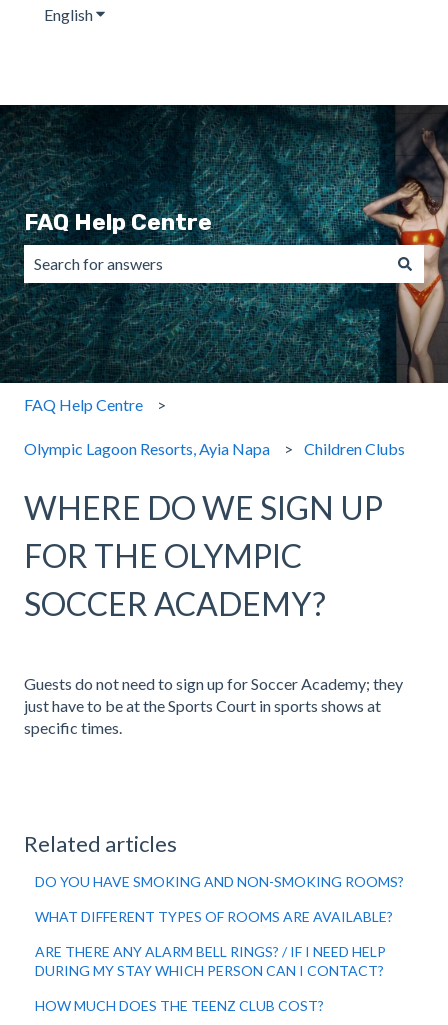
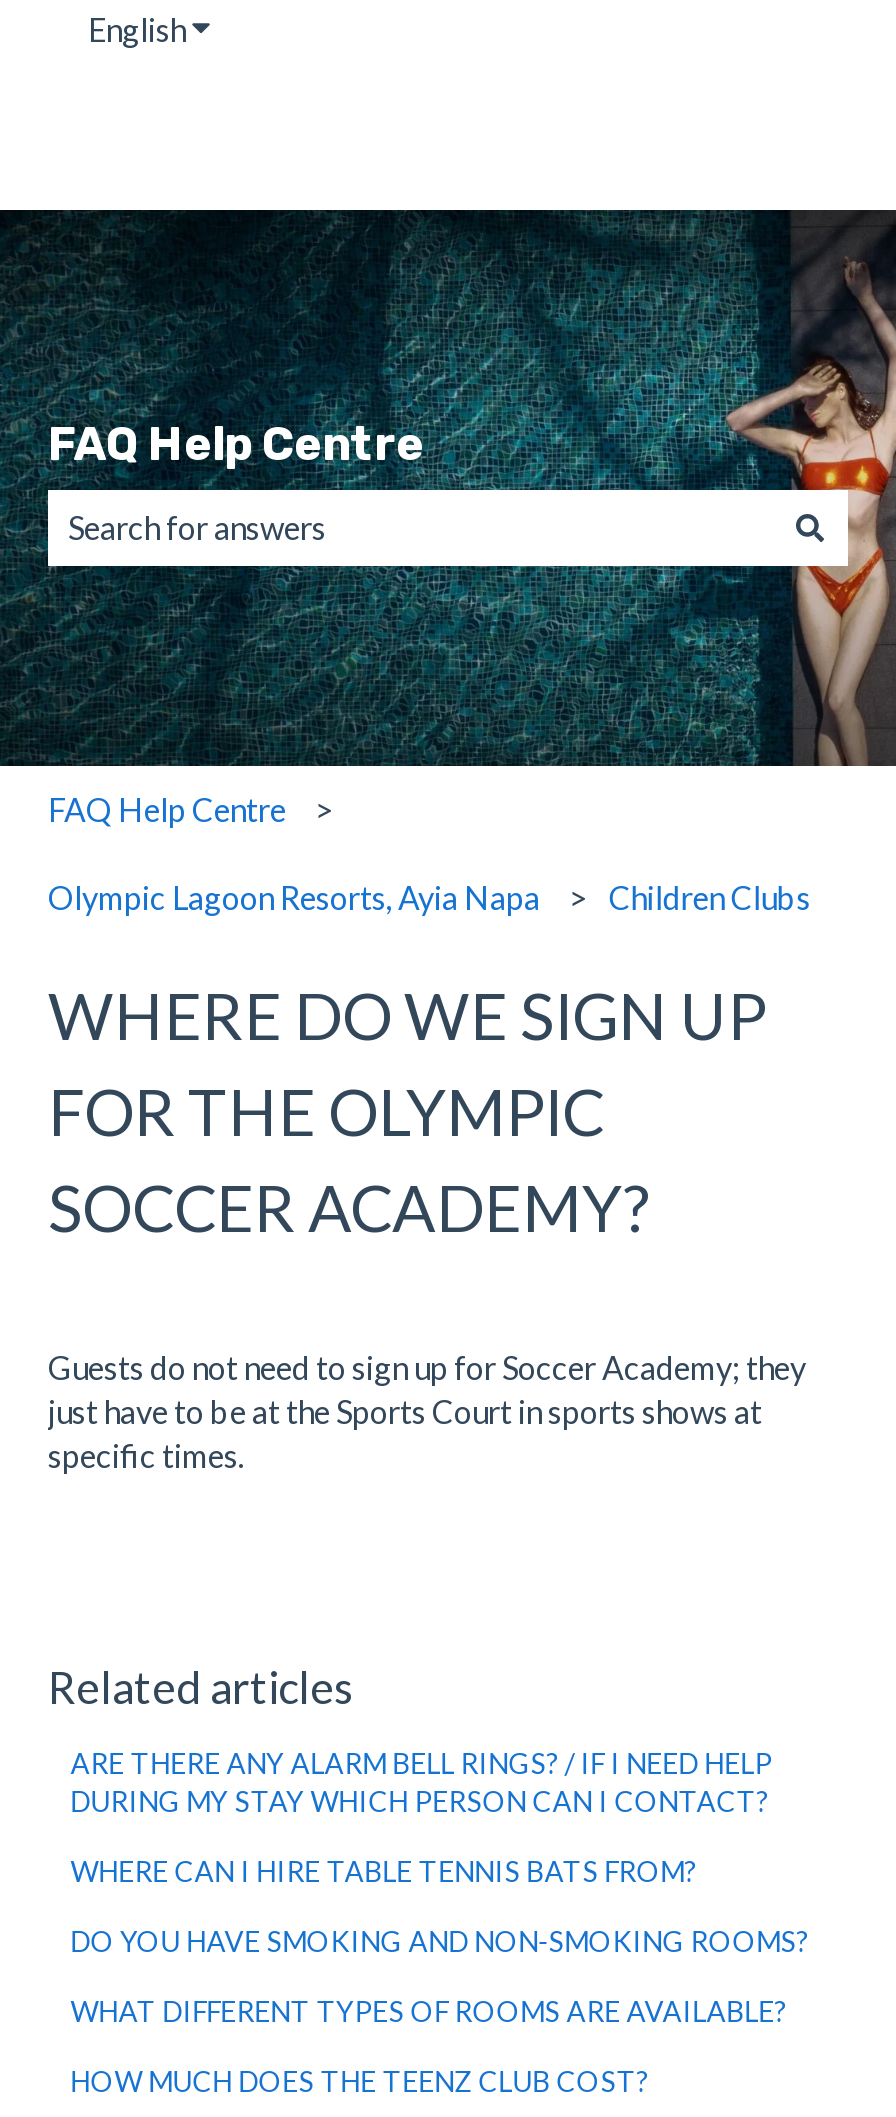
+ WHERE CAN I HIRE TABLE TENNIS BATS FROM?

moved down: DO YOU HAVE SMOKING AND NON-SMOKING ROOMS? | WHAT DIFFERENT TYPES OF ROOMS ARE AVAILABLE?

moved up: ARE THERE ANY ALARM BELL RINGS? / IF I NEED HELP | DURING MY STAY WHICH PERSON CAN I CONTACT?
